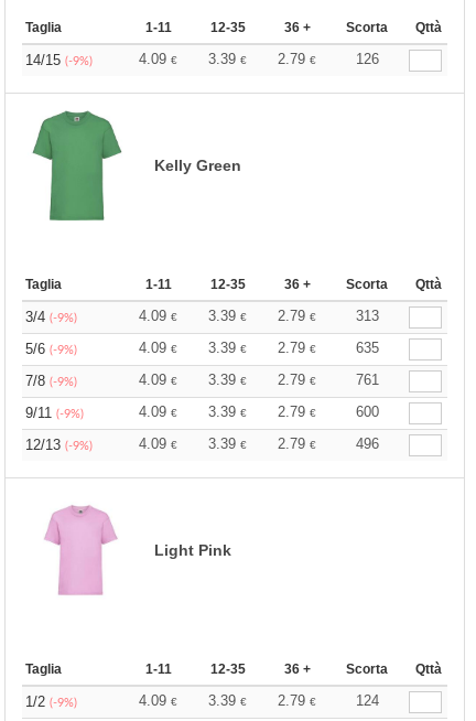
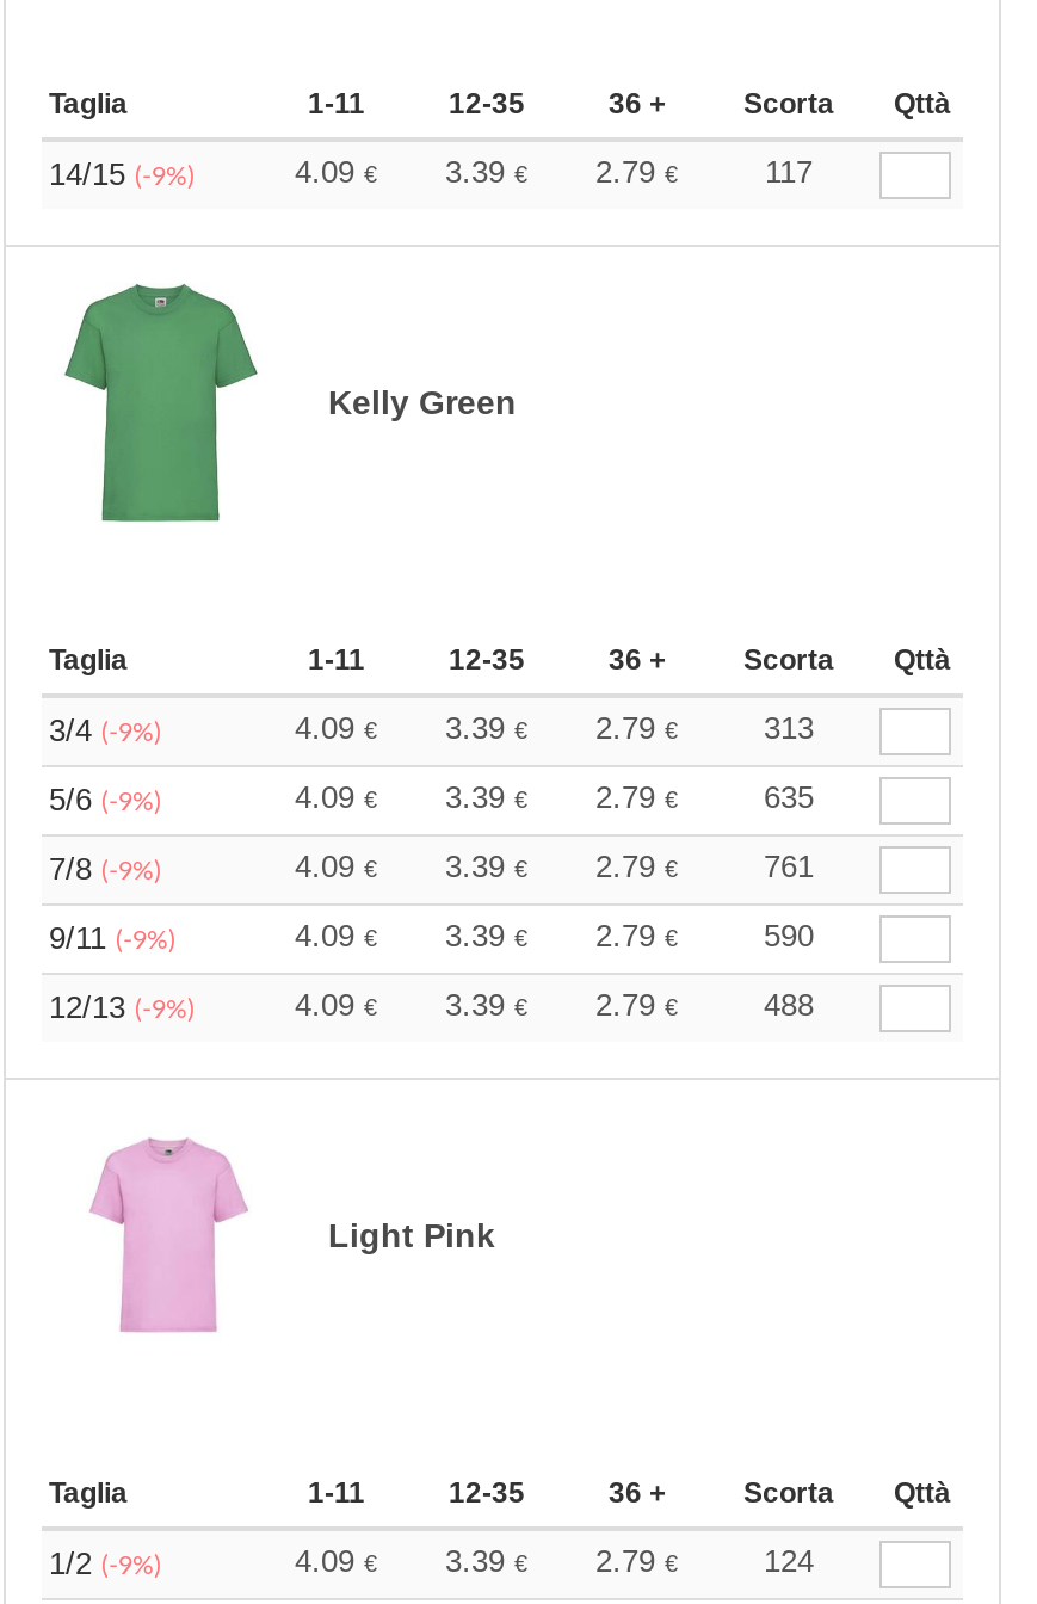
- 126
+ 117

- 600
+ 590

- 496
+ 488
